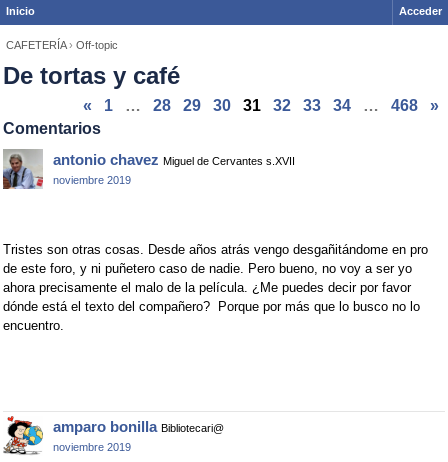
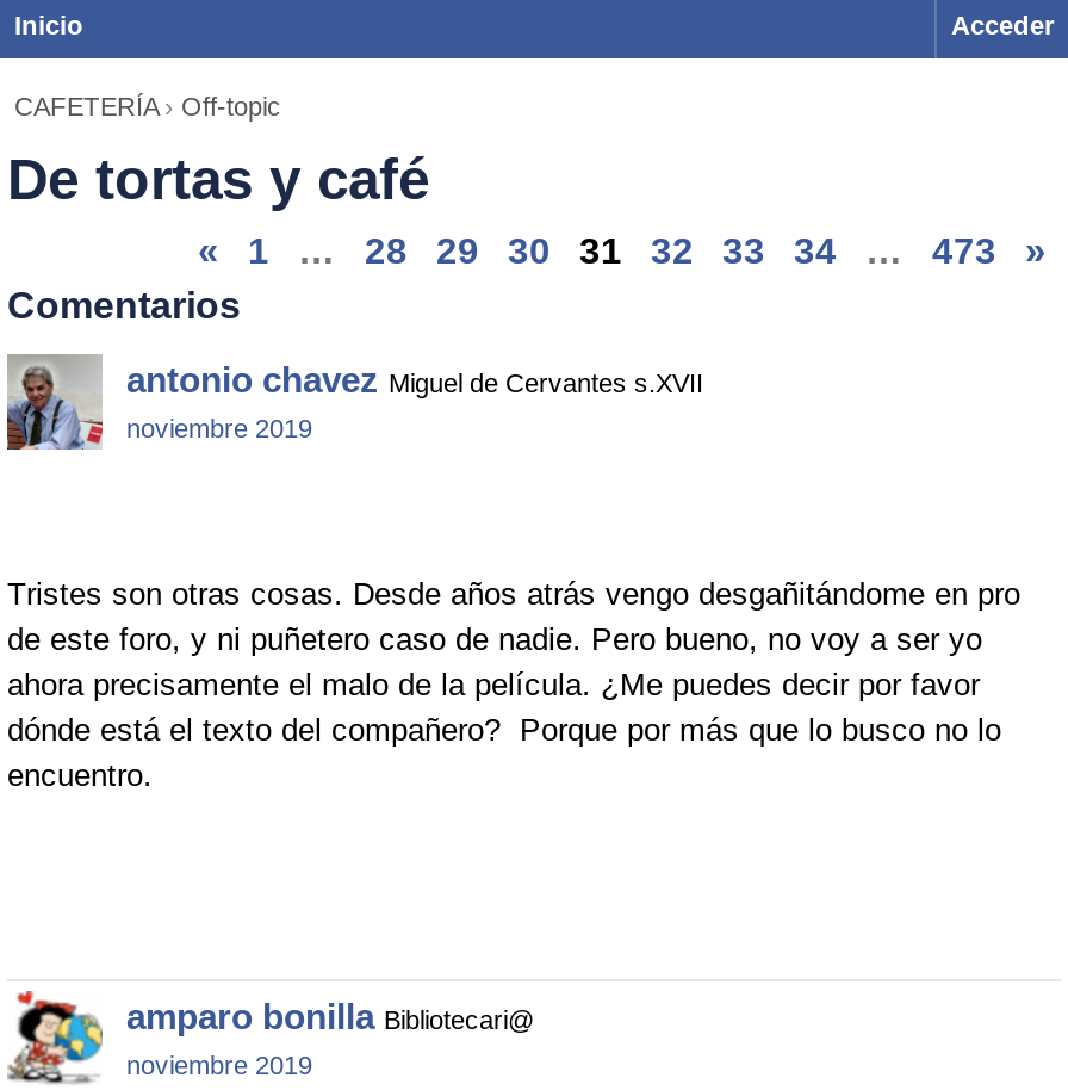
- 468
+ 473
